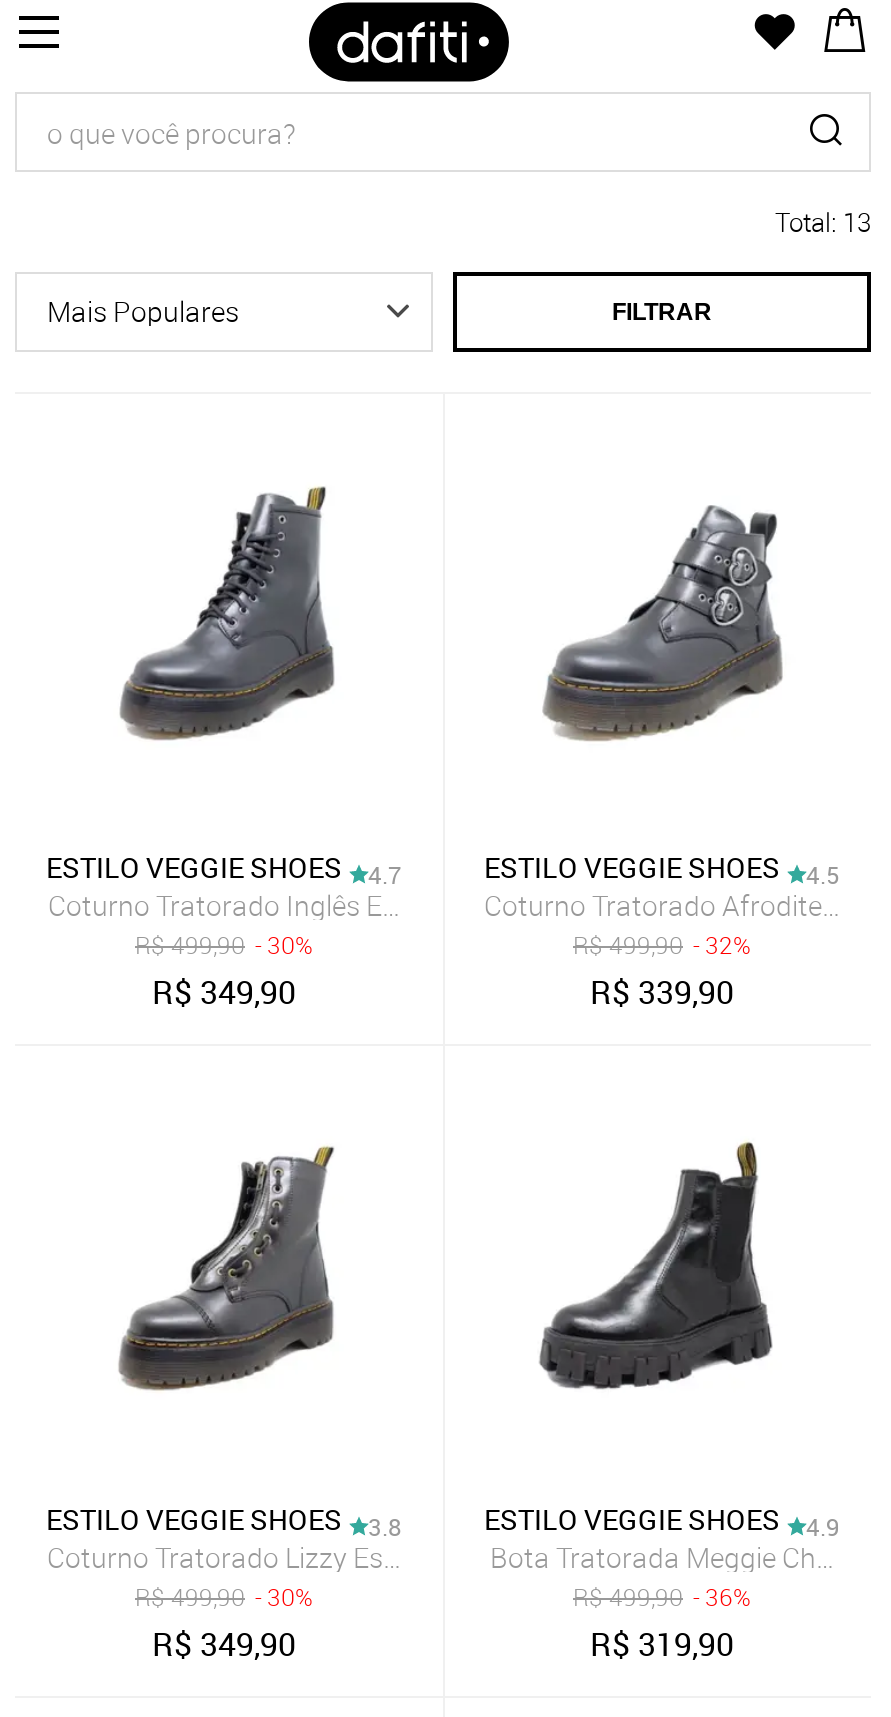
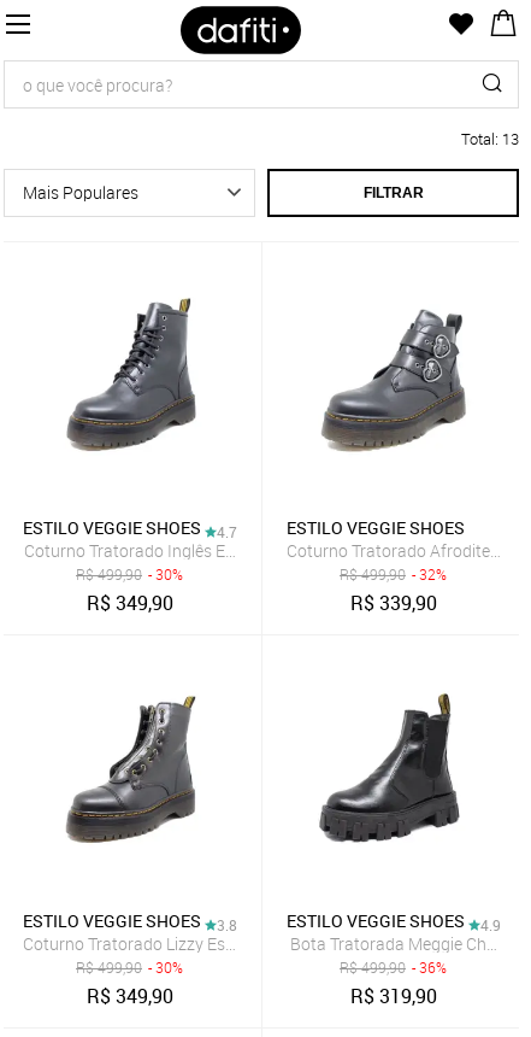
- 4.5
